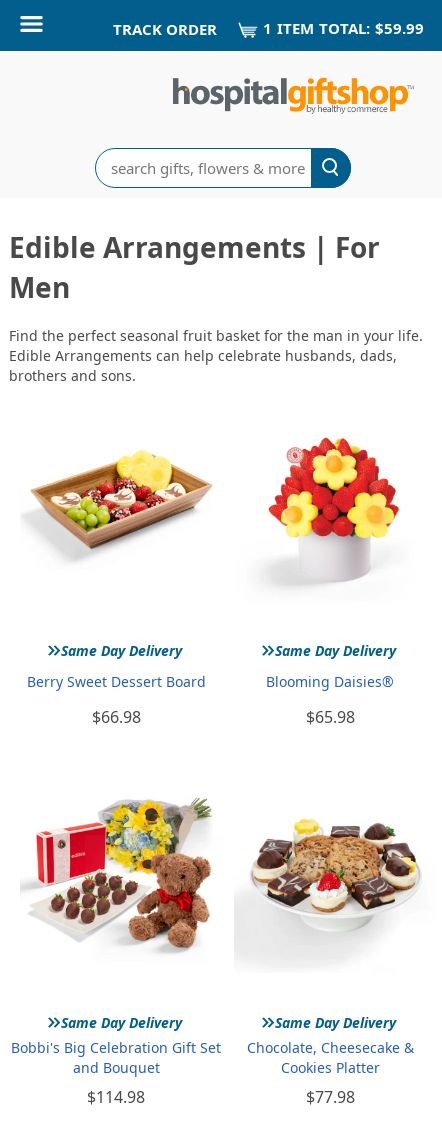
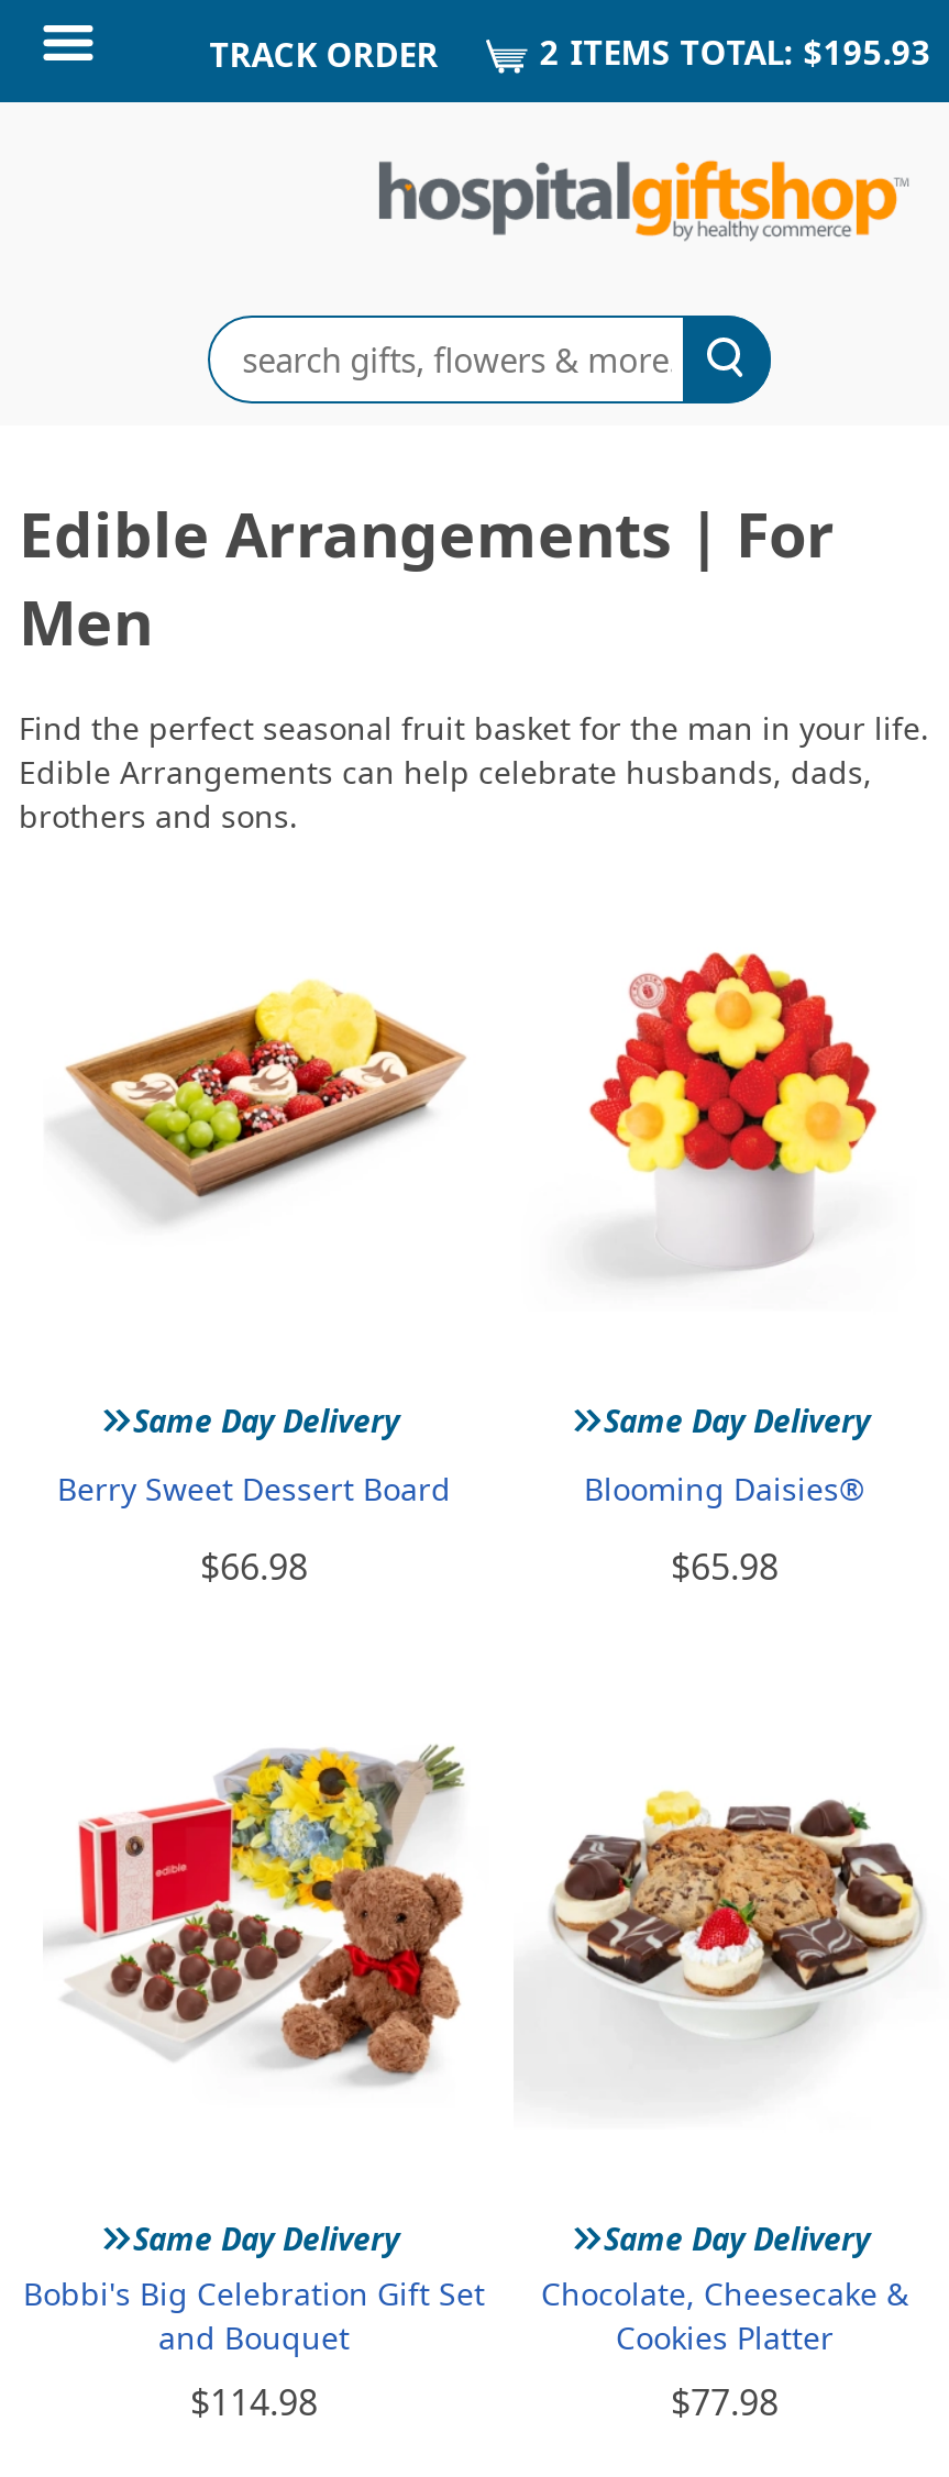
- 1 ITEM TOTAL: $59.99
+ 2 ITEMS TOTAL: $195.93
